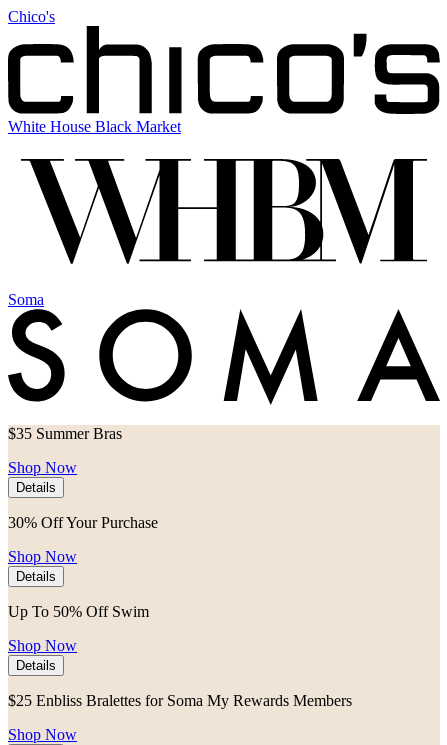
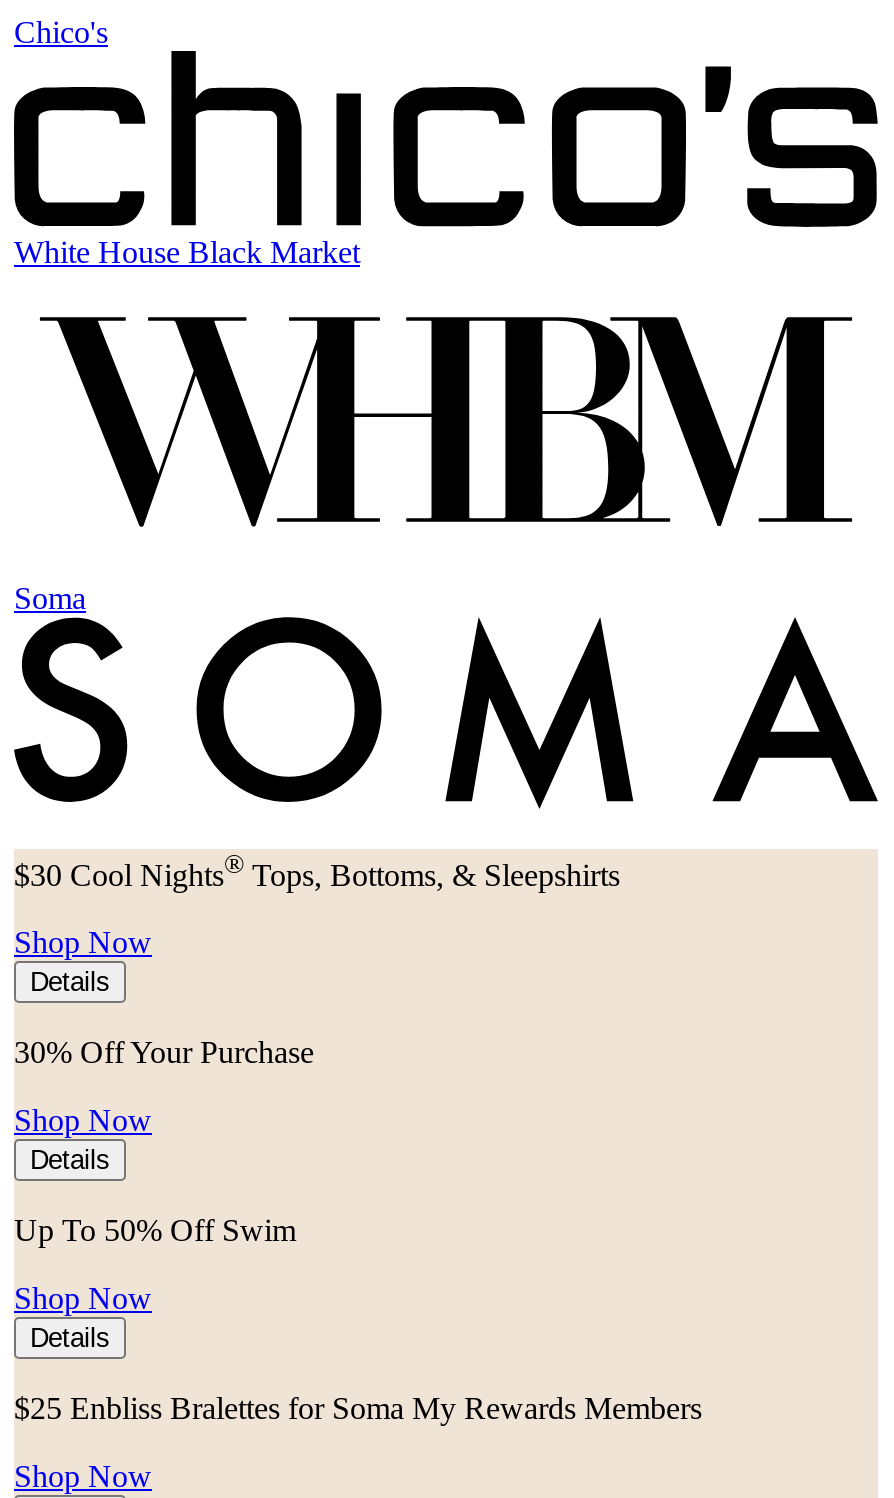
- $35 Summer Bras
+ $30 Cool Nights® Tops, Bottoms, & Sleepshirts
